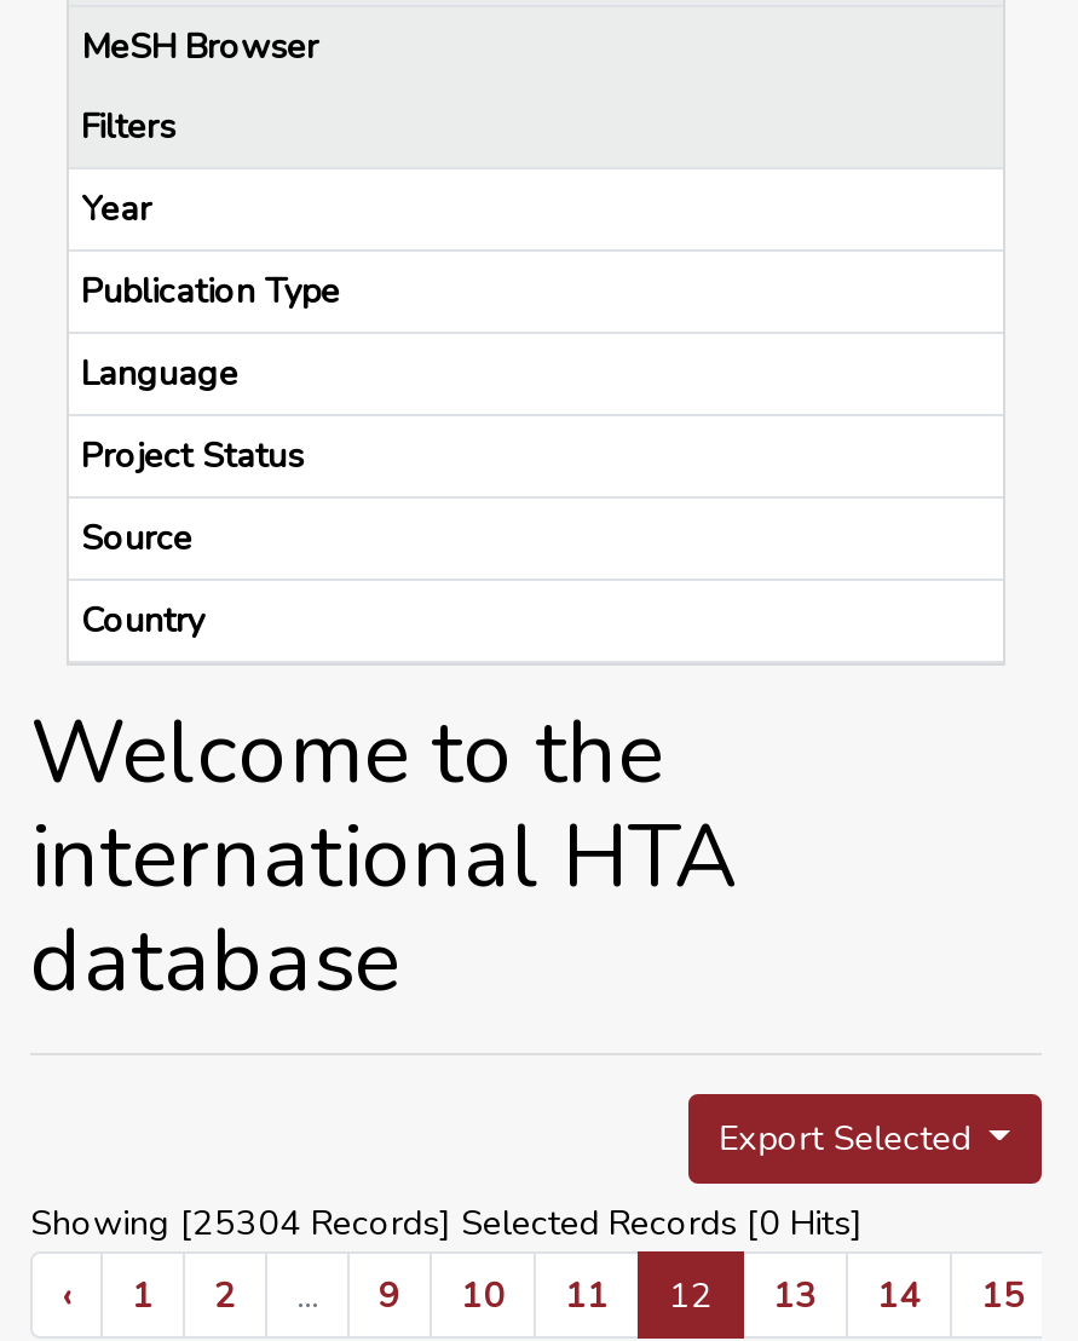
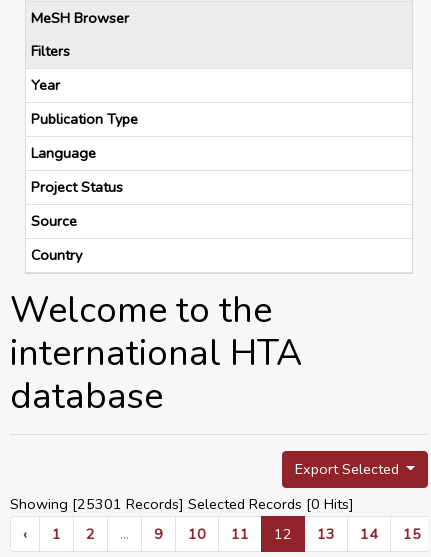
- Showing [25304 Records] Selected Records [0 Hits]
+ Showing [25301 Records] Selected Records [0 Hits]
